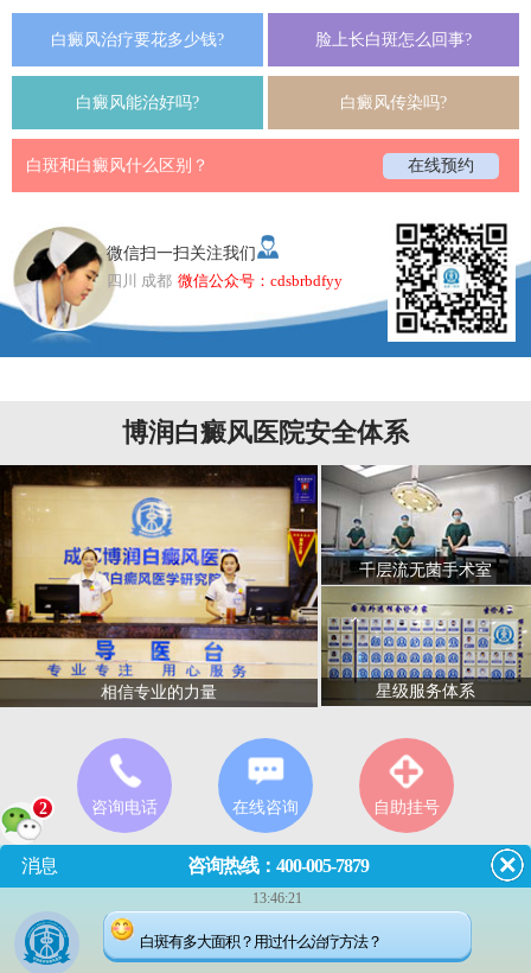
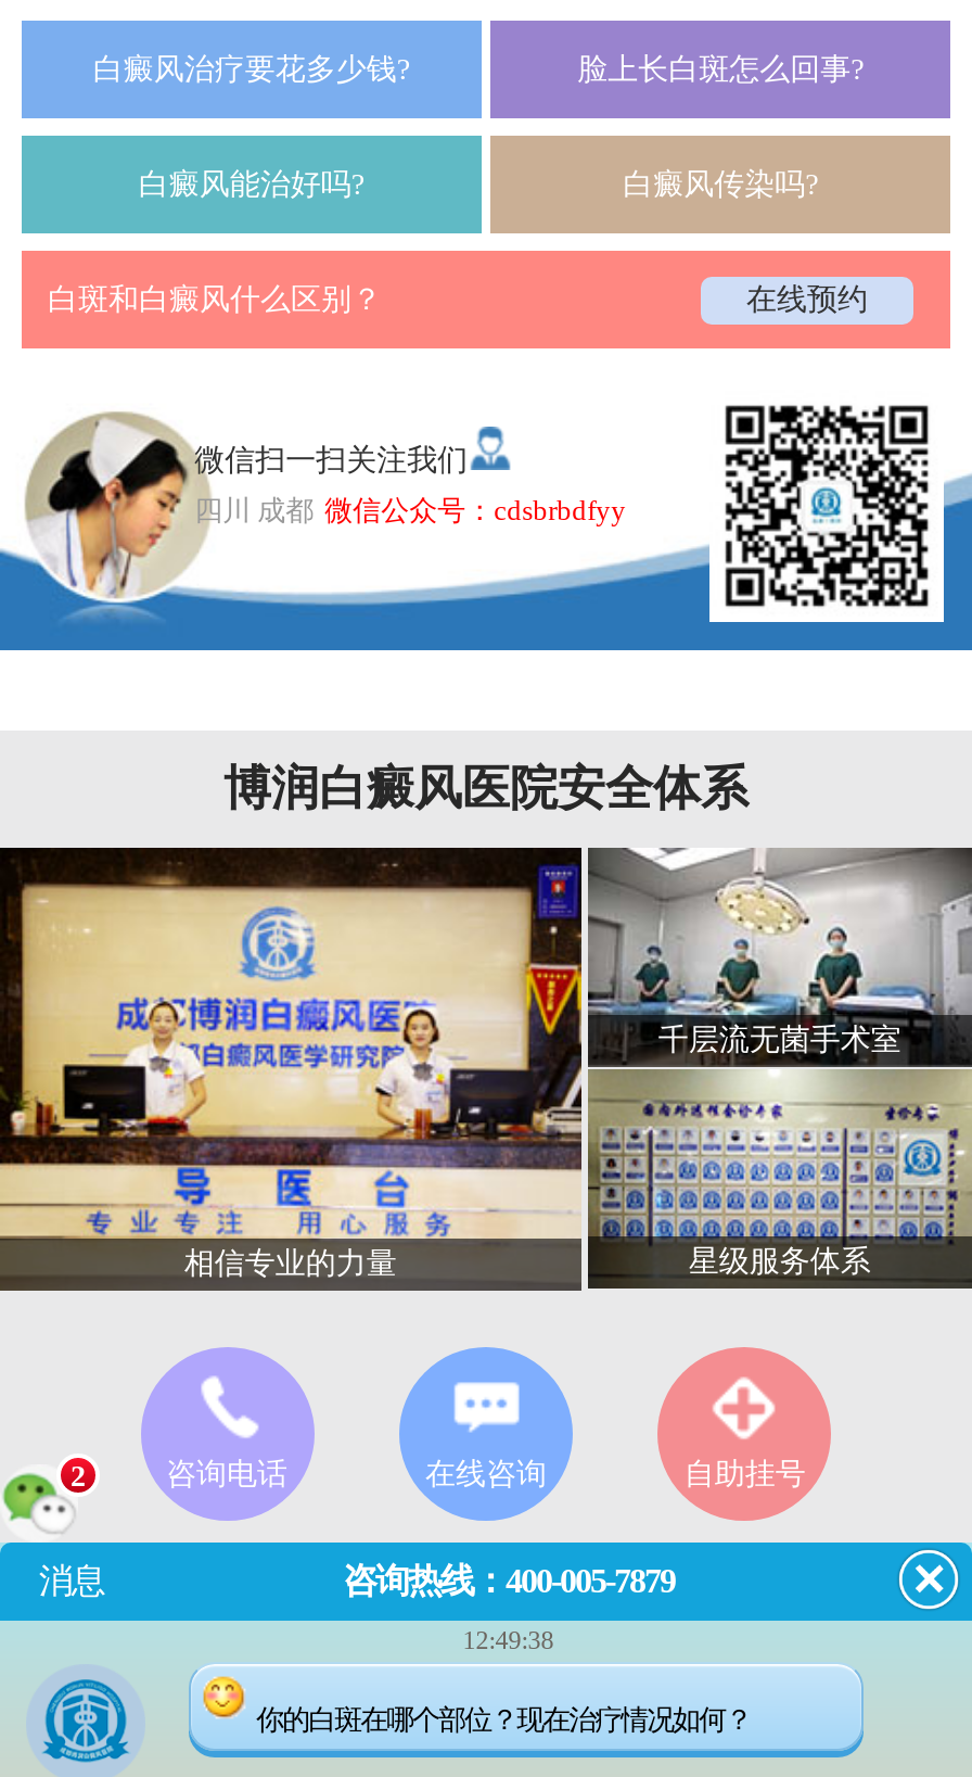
- 13:46:21
+ 12:49:38

- 白斑有多大面积？用过什么治疗方法？
+ 你的白斑在哪个部位？现在治疗情况如何？
